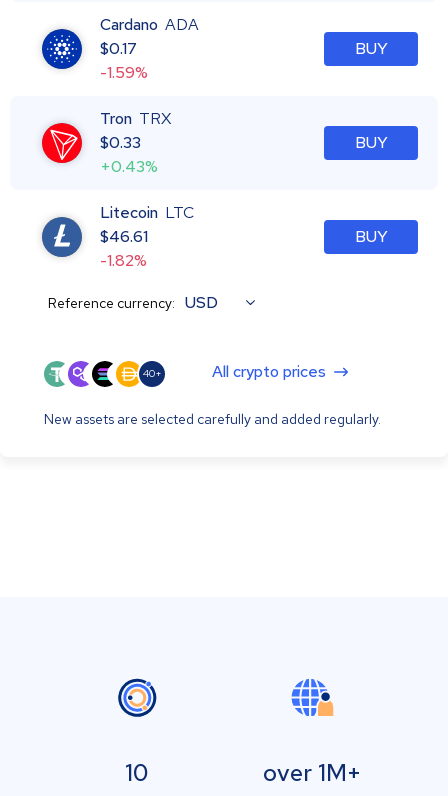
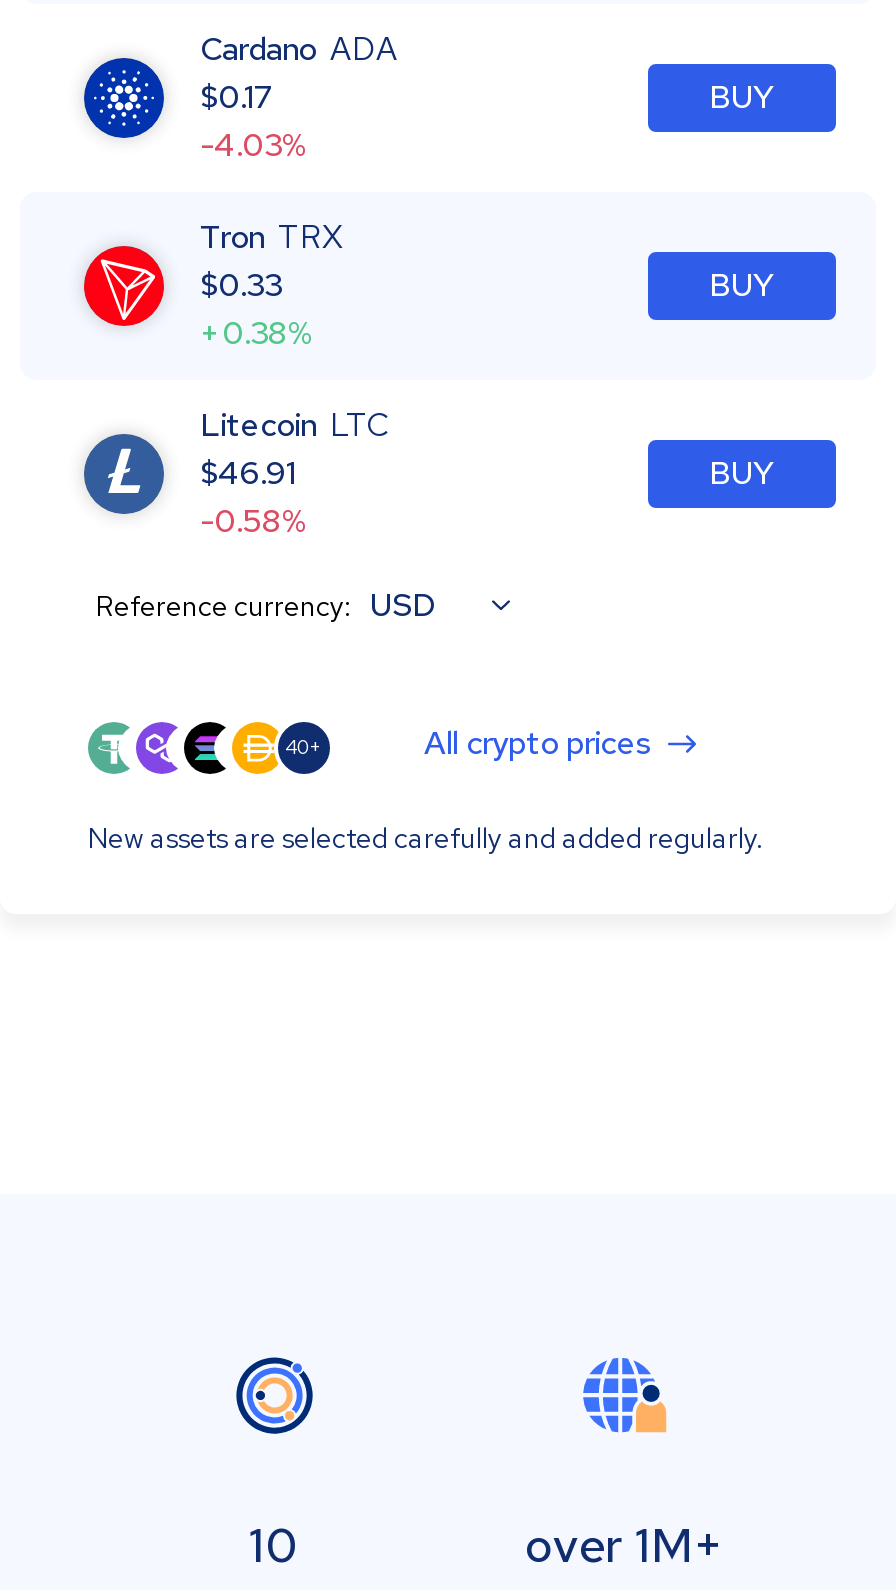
- -1.59%
+ -4.03%

- +0.43%
+ +0.38%

- $46.61
+ $46.91

- -1.82%
+ -0.58%
